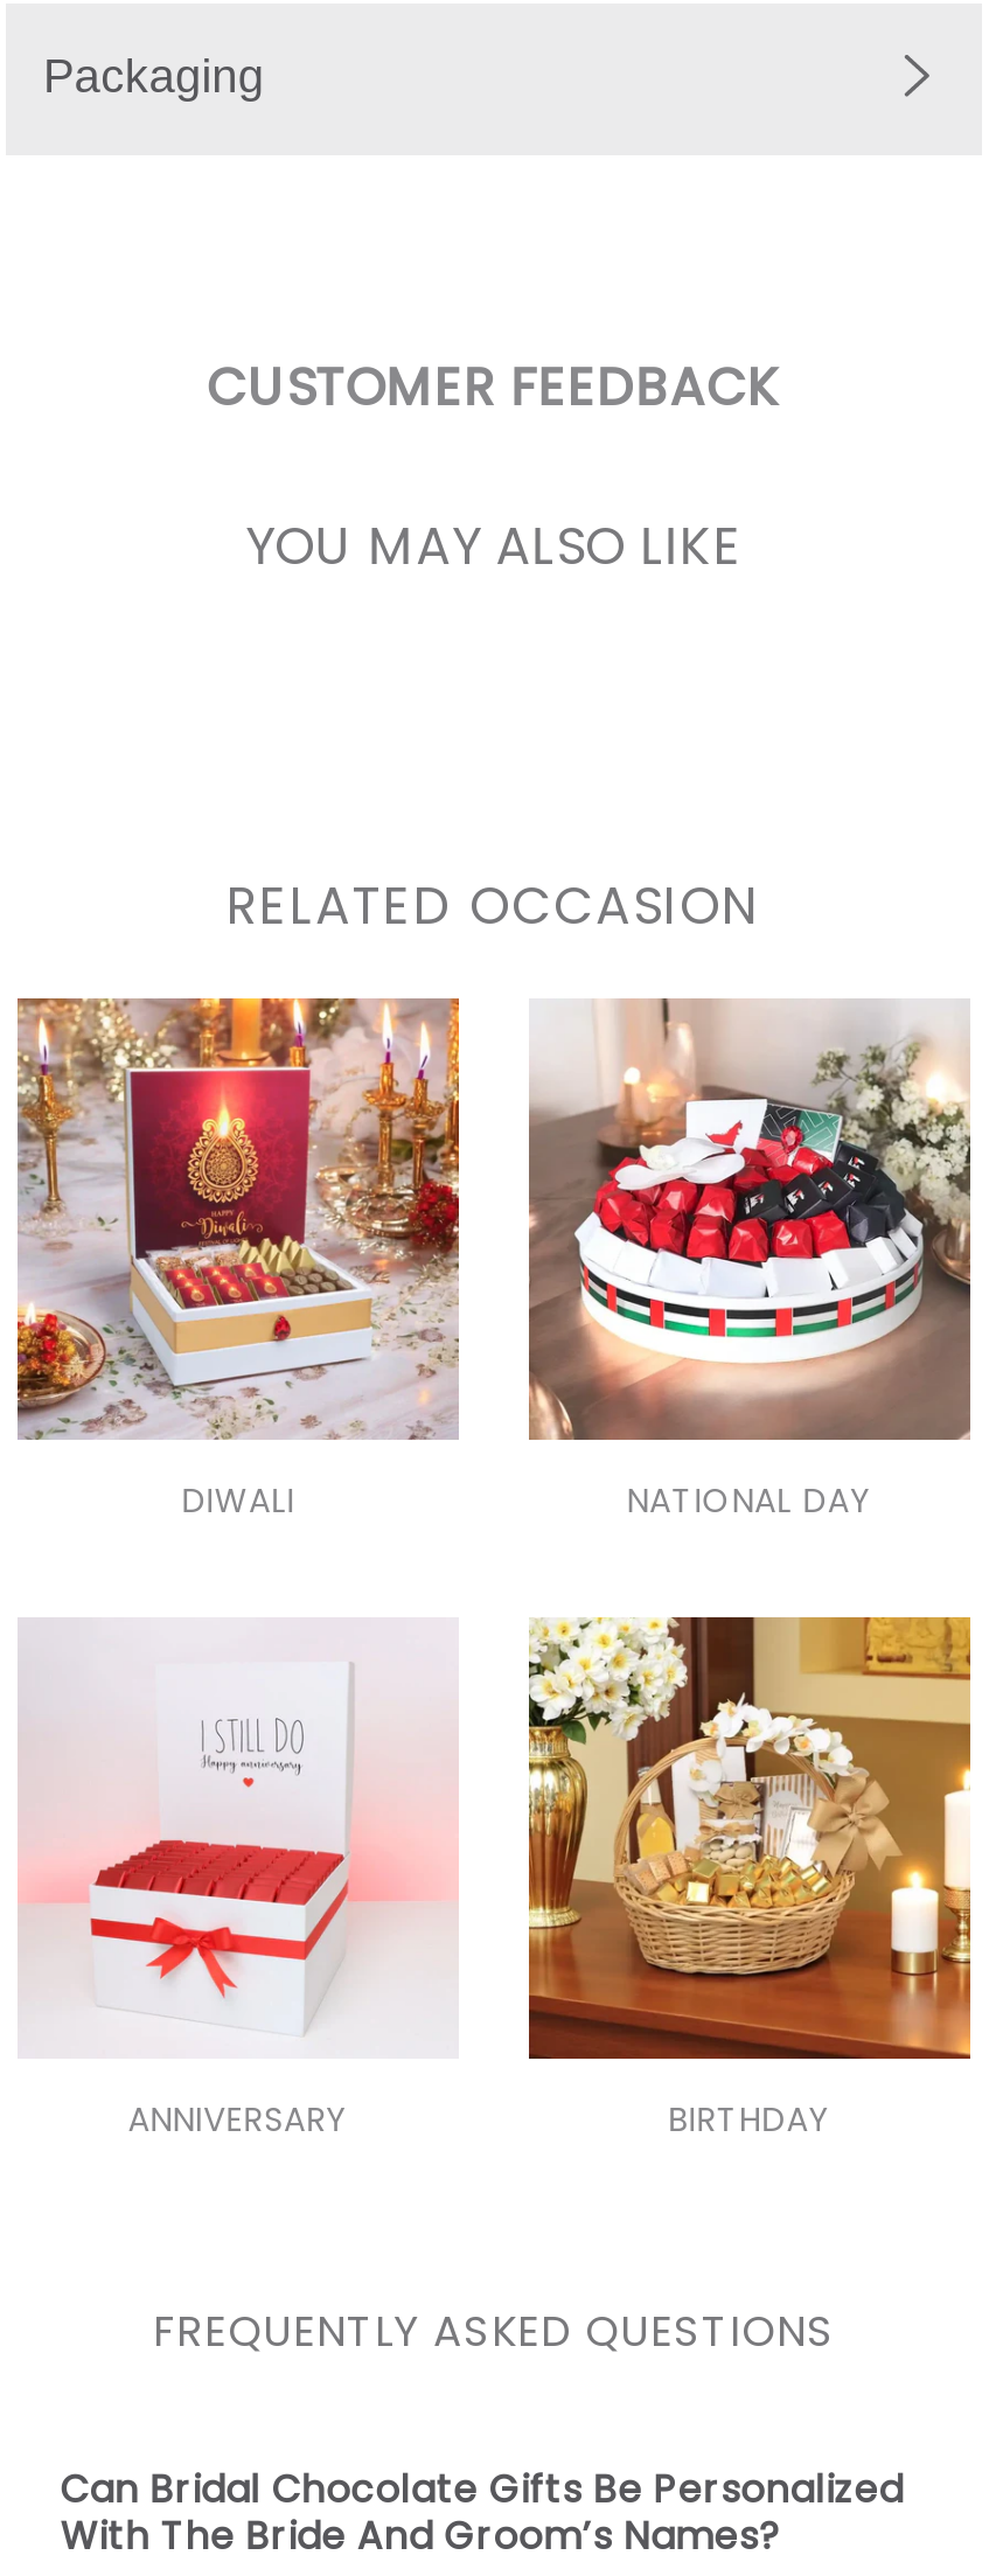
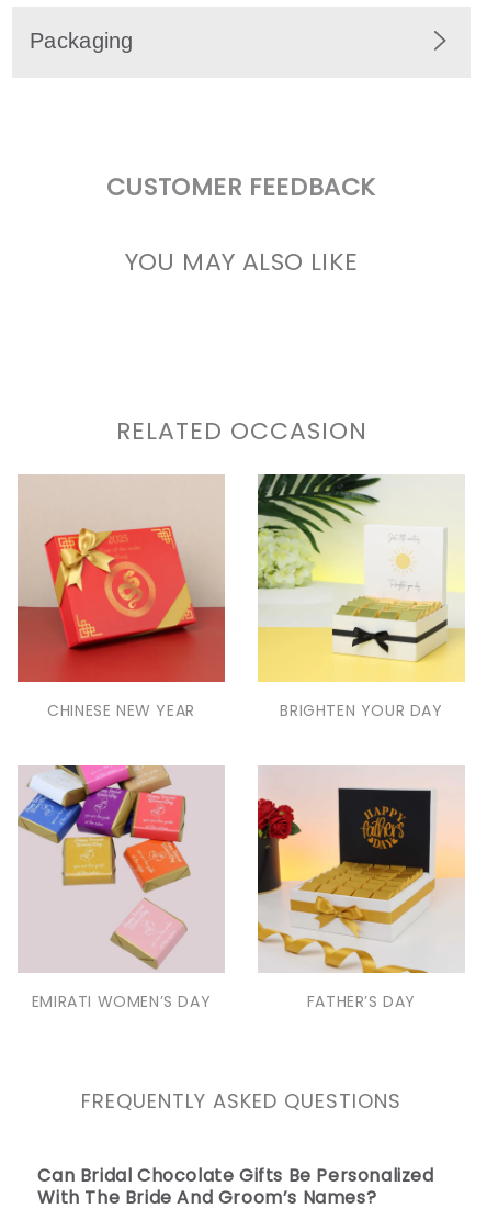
- [image]
+ [image]

- [image]
- DIWALI
- NATIONAL DAY
+ [image]
+ CHINESE NEW YEAR
+ BRIGHTEN YOUR DAY

- [image]
- ANNIVERSARY
- BIRTHDAY
+ [image]
+ EMIRATI WOMEN’S DAY
+ FATHER’S DAY

- [image]
+ [image]
